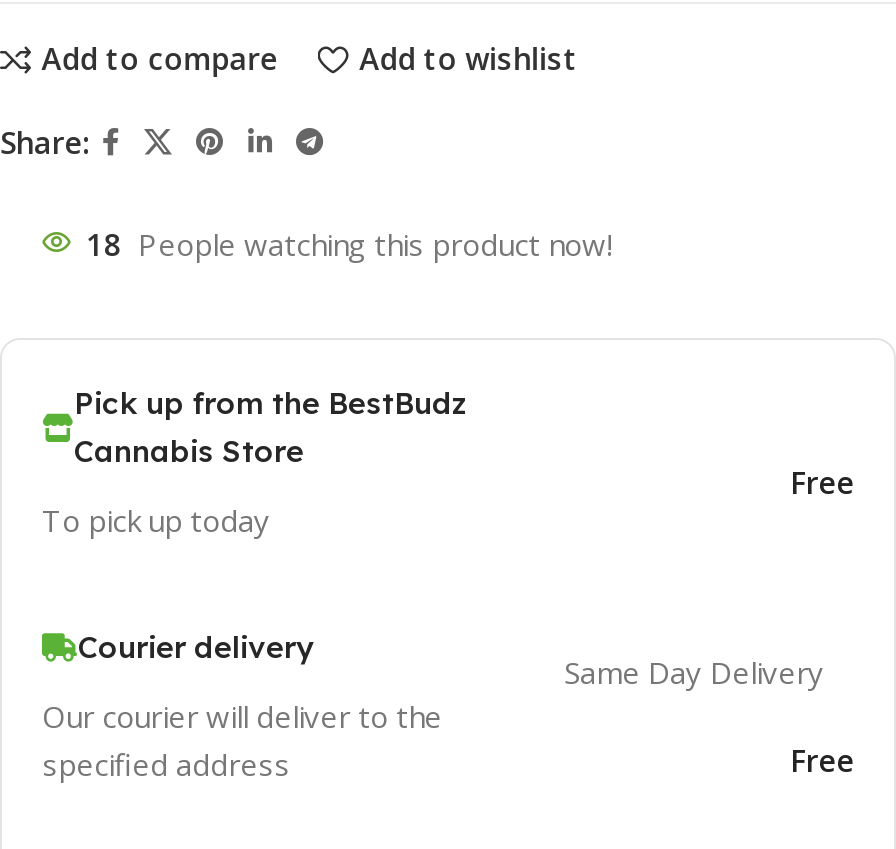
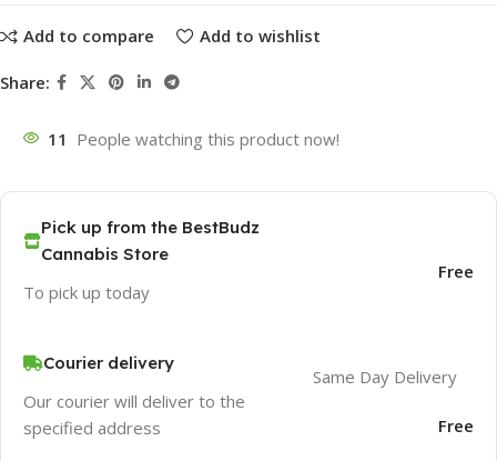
- 18 People watching this product now!
+ 11 People watching this product now!
